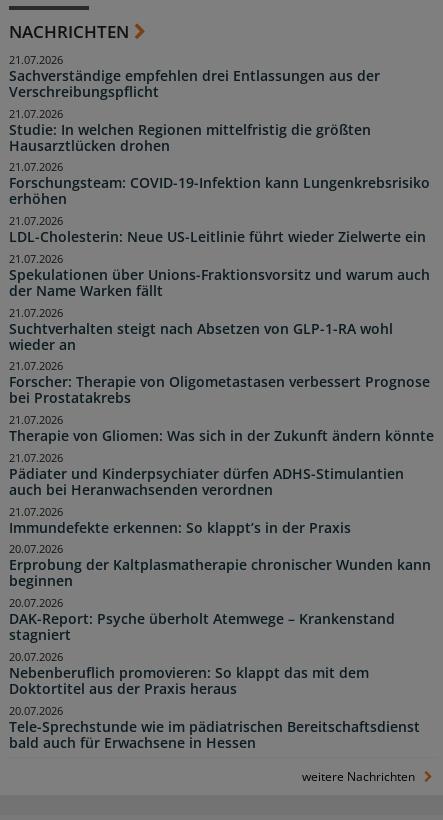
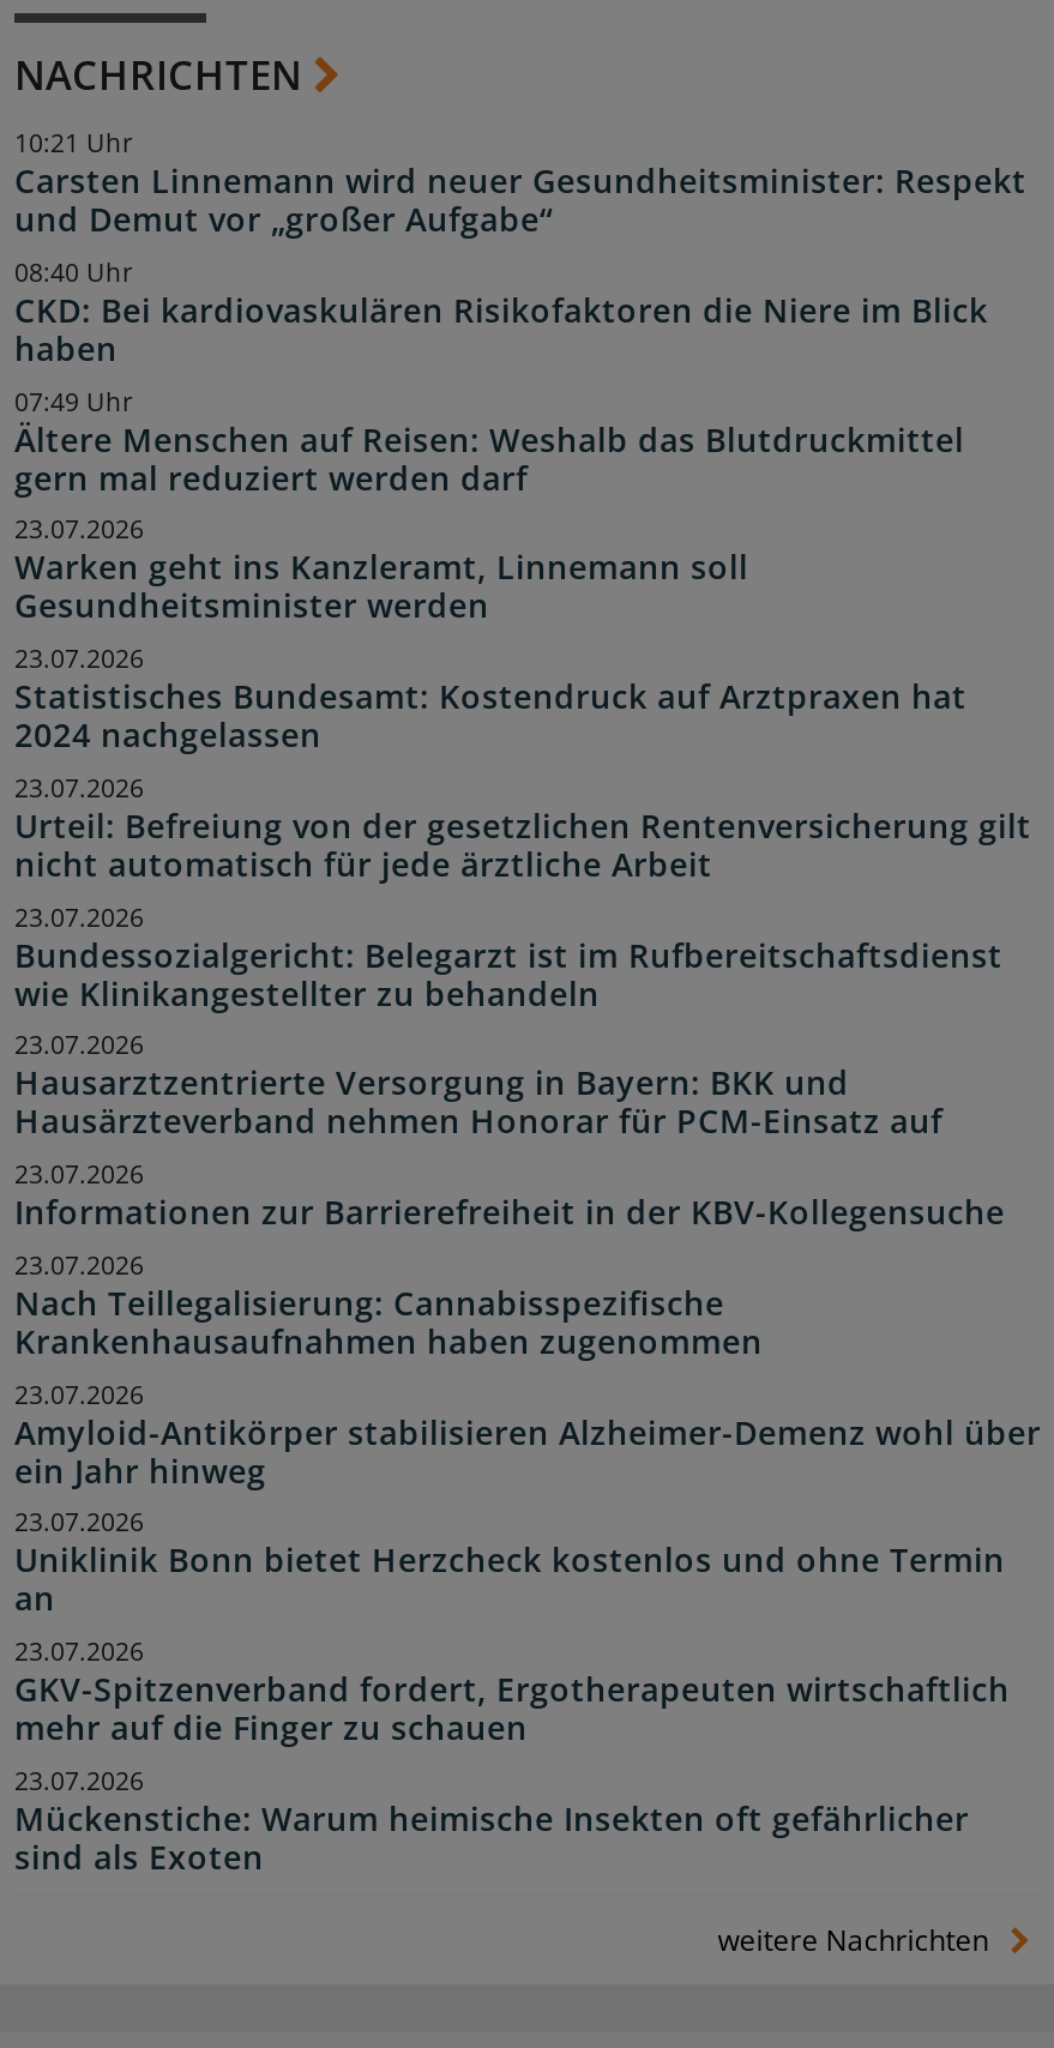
- 21.07.2026
+ 10:21 Uhr

- Sachverständige empfehlen drei Entlassungen aus der
- Verschreibungspflicht
+ Carsten Linnemann wird neuer Gesundheitsminister: Respekt
+ und Demut vor „großer Aufgabe“

- 21.07.2026
+ 08:40 Uhr

- Studie: In welchen Regionen mittelfristig die größten
- Hausarztlücken drohen
+ CKD: Bei kardiovaskulären Risikofaktoren die Niere im Blick
+ haben

- 21.07.2026
+ 07:49 Uhr

- Forschungsteam: COVID-19-Infektion kann Lungenkrebsrisiko
- erhöhen
+ Ältere Menschen auf Reisen: Weshalb das Blutdruckmittel
+ gern mal reduziert werden darf

- 21.07.2026
+ 23.07.2026

- LDL-Cholesterin: Neue US-Leitlinie führt wieder Zielwerte ein
+ Warken geht ins Kanzleramt, Linnemann soll
+ Gesundheitsminister werden

- 21.07.2026
+ 23.07.2026

- Spekulationen über Unions-Fraktionsvorsitz und warum auch
- der Name Warken fällt
+ Statistisches Bundesamt: Kostendruck auf Arztpraxen hat
+ 2024 nachgelassen

- 21.07.2026
+ 23.07.2026

- Suchtverhalten steigt nach Absetzen von GLP-1-RA wohl
- wieder an
+ Urteil: Befreiung von der gesetzlichen Rentenversicherung gilt
+ nicht automatisch für jede ärztliche Arbeit

- 21.07.2026
+ 23.07.2026

- Forscher: Therapie von Oligometastasen verbessert Prognose
- bei Prostatakrebs
+ Bundessozialgericht: Belegarzt ist im Rufbereitschaftsdienst
+ wie Klinikangestellter zu behandeln

- 21.07.2026
+ 23.07.2026

- Therapie von Gliomen: Was sich in der Zukunft ändern könnte
+ Hausarztzentrierte Versorgung in Bayern: BKK und
+ Hausärzteverband nehmen Honorar für PCM-Einsatz auf

- 21.07.2026
+ 23.07.2026

- Pädiater und Kinderpsychiater dürfen ADHS-Stimulantien
- auch bei Heranwachsenden verordnen
+ Informationen zur Barrierefreiheit in der KBV-Kollegensuche

- 21.07.2026
+ 23.07.2026

- Immundefekte erkennen: So klappt’s in der Praxis
+ Nach Teillegalisierung: Cannabisspezifische
+ Krankenhausaufnahmen haben zugenommen

- 20.07.2026
+ 23.07.2026

- Erprobung der Kaltplasmatherapie chronischer Wunden kann
- beginnen
+ Amyloid-Antikörper stabilisieren Alzheimer-Demenz wohl über
+ ein Jahr hinweg

- 20.07.2026
+ 23.07.2026

- DAK-Report: Psyche überholt Atemwege – Krankenstand
- stagniert
+ Uniklinik Bonn bietet Herzcheck kostenlos und ohne Termin
+ an

- 20.07.2026
+ 23.07.2026

- Nebenberuflich promovieren: So klappt das mit dem
- Doktortitel aus der Praxis heraus
+ GKV-Spitzenverband fordert, Ergotherapeuten wirtschaftlich
+ mehr auf die Finger zu schauen

- 20.07.2026
+ 23.07.2026

- Tele-Sprechstunde wie im pädiatrischen Bereitschaftsdienst
- bald auch für Erwachsene in Hessen
+ Mückenstiche: Warum heimische Insekten oft gefährlicher
+ sind als Exoten
